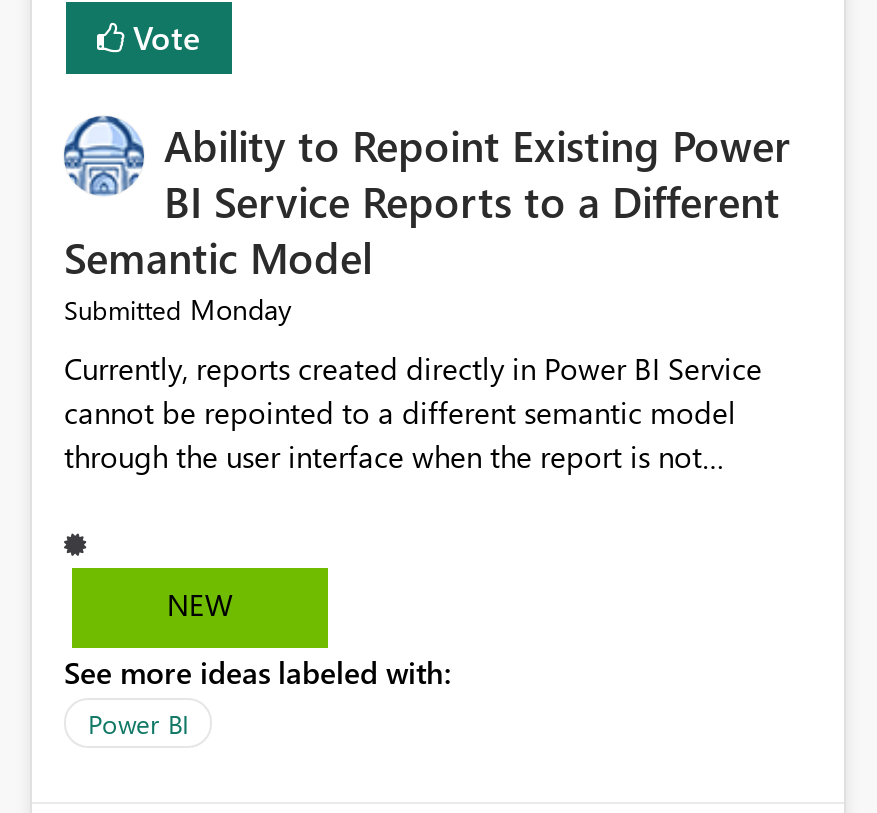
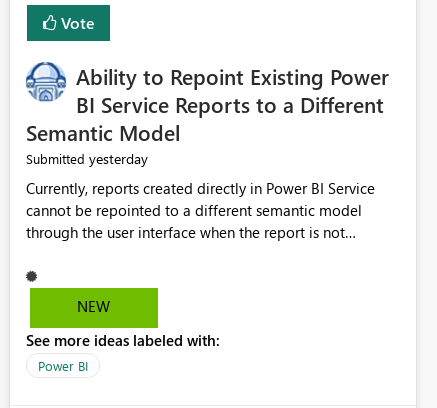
- Submitted Monday
+ Submitted yesterday
